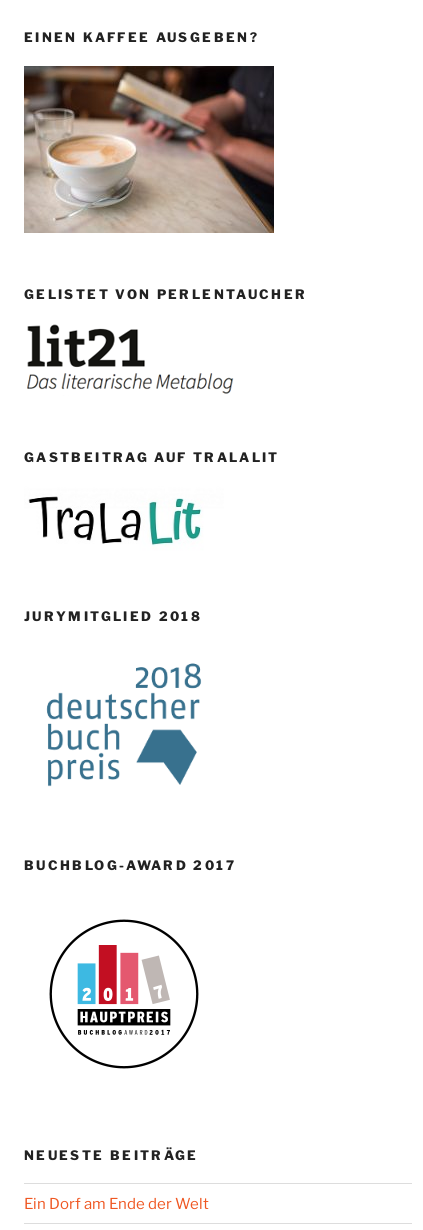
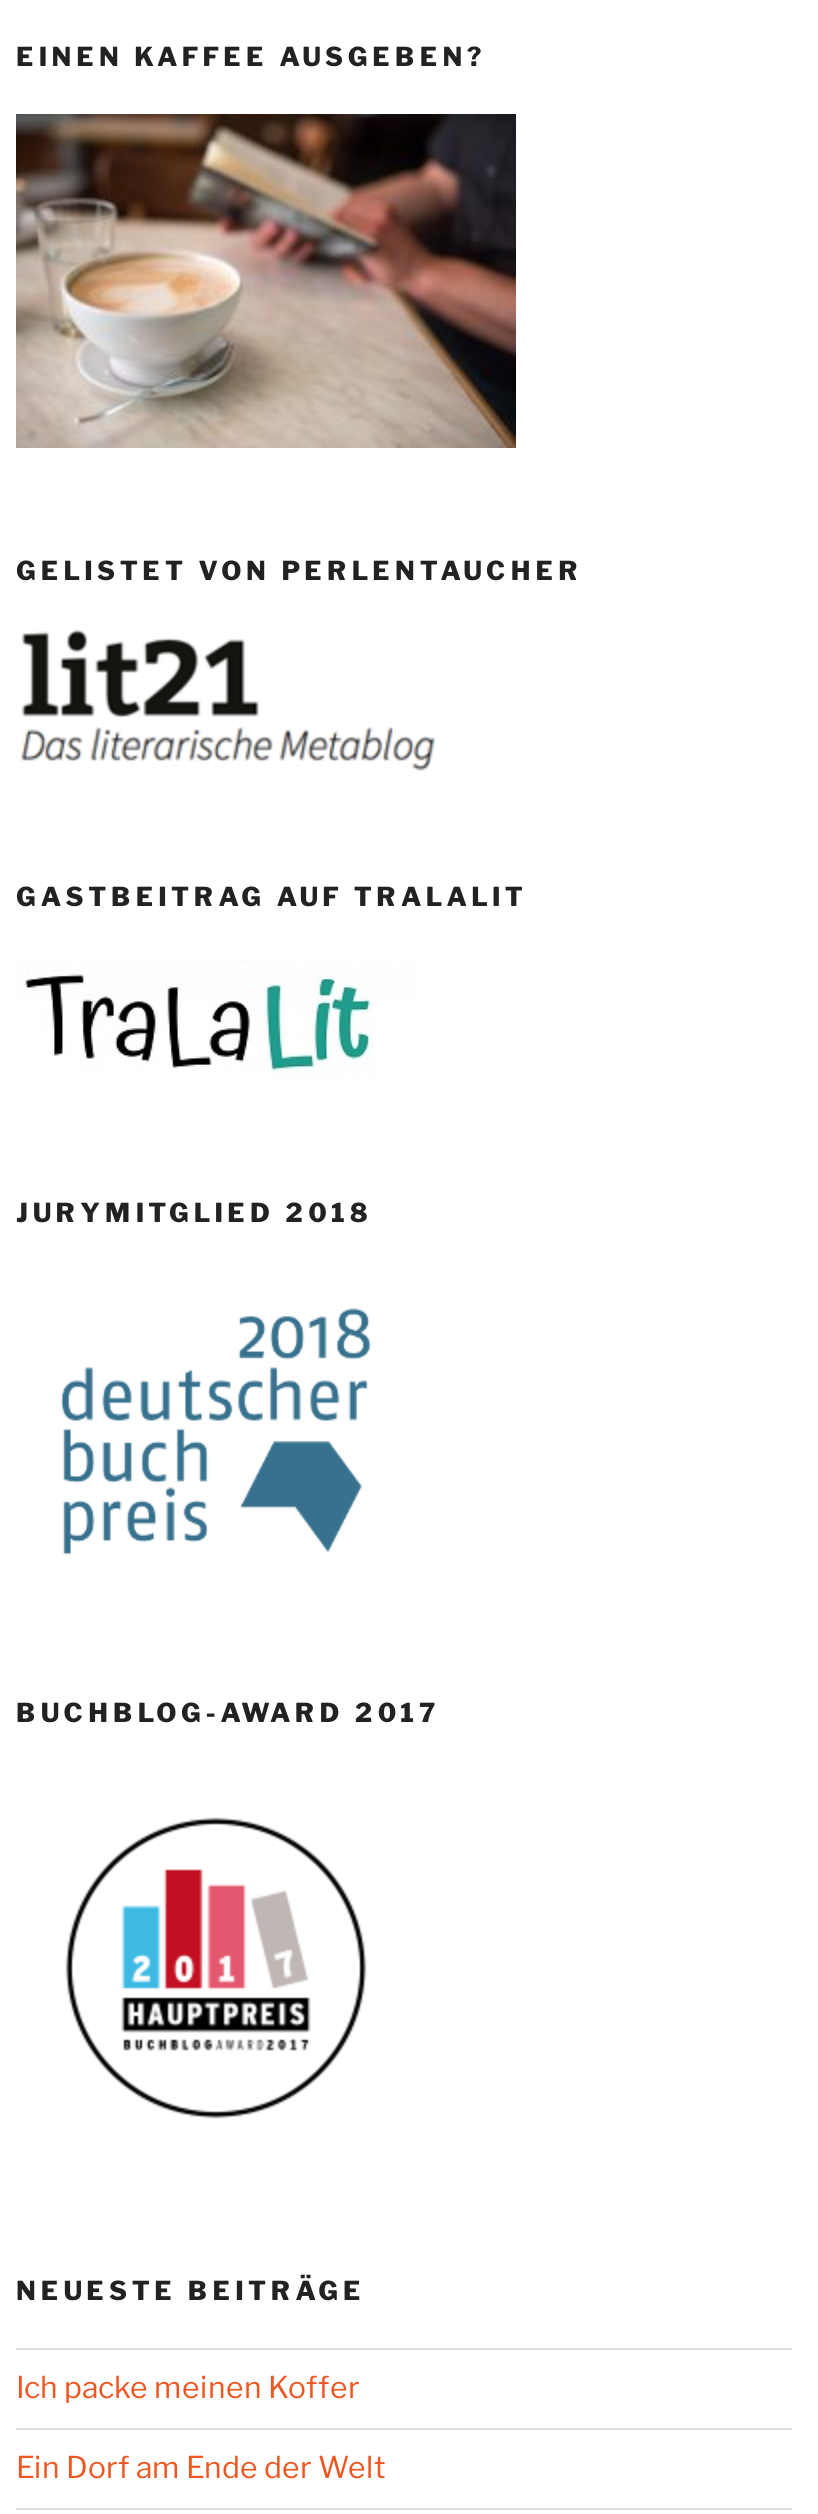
+ Ich packe meinen Koffer
